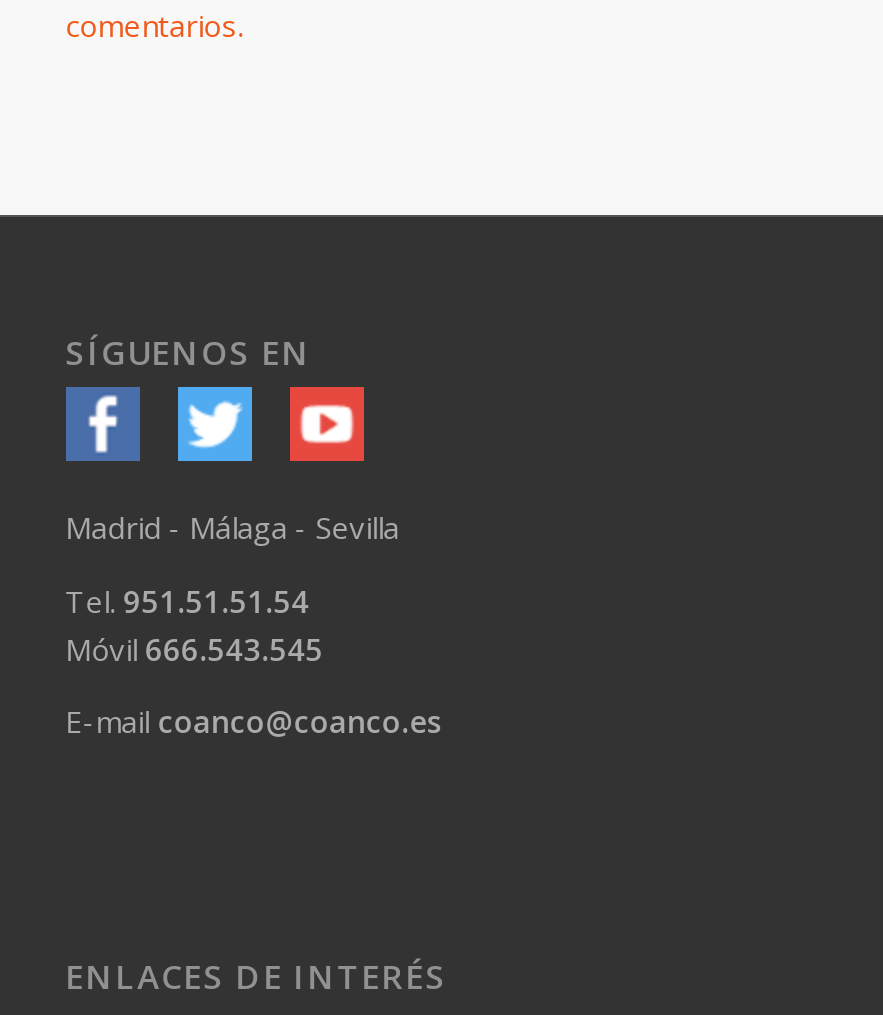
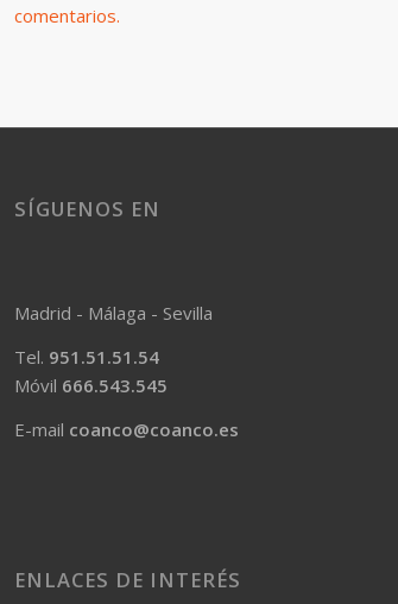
- [image]

- [image]

- [image]
